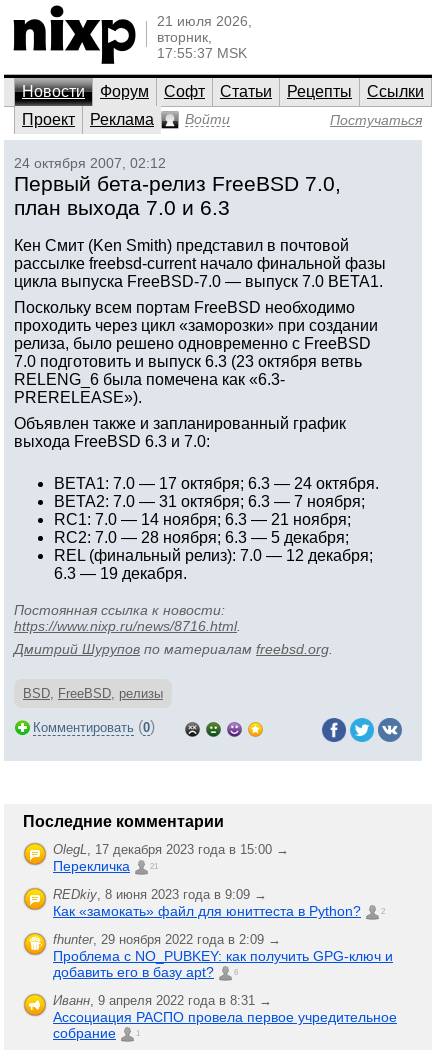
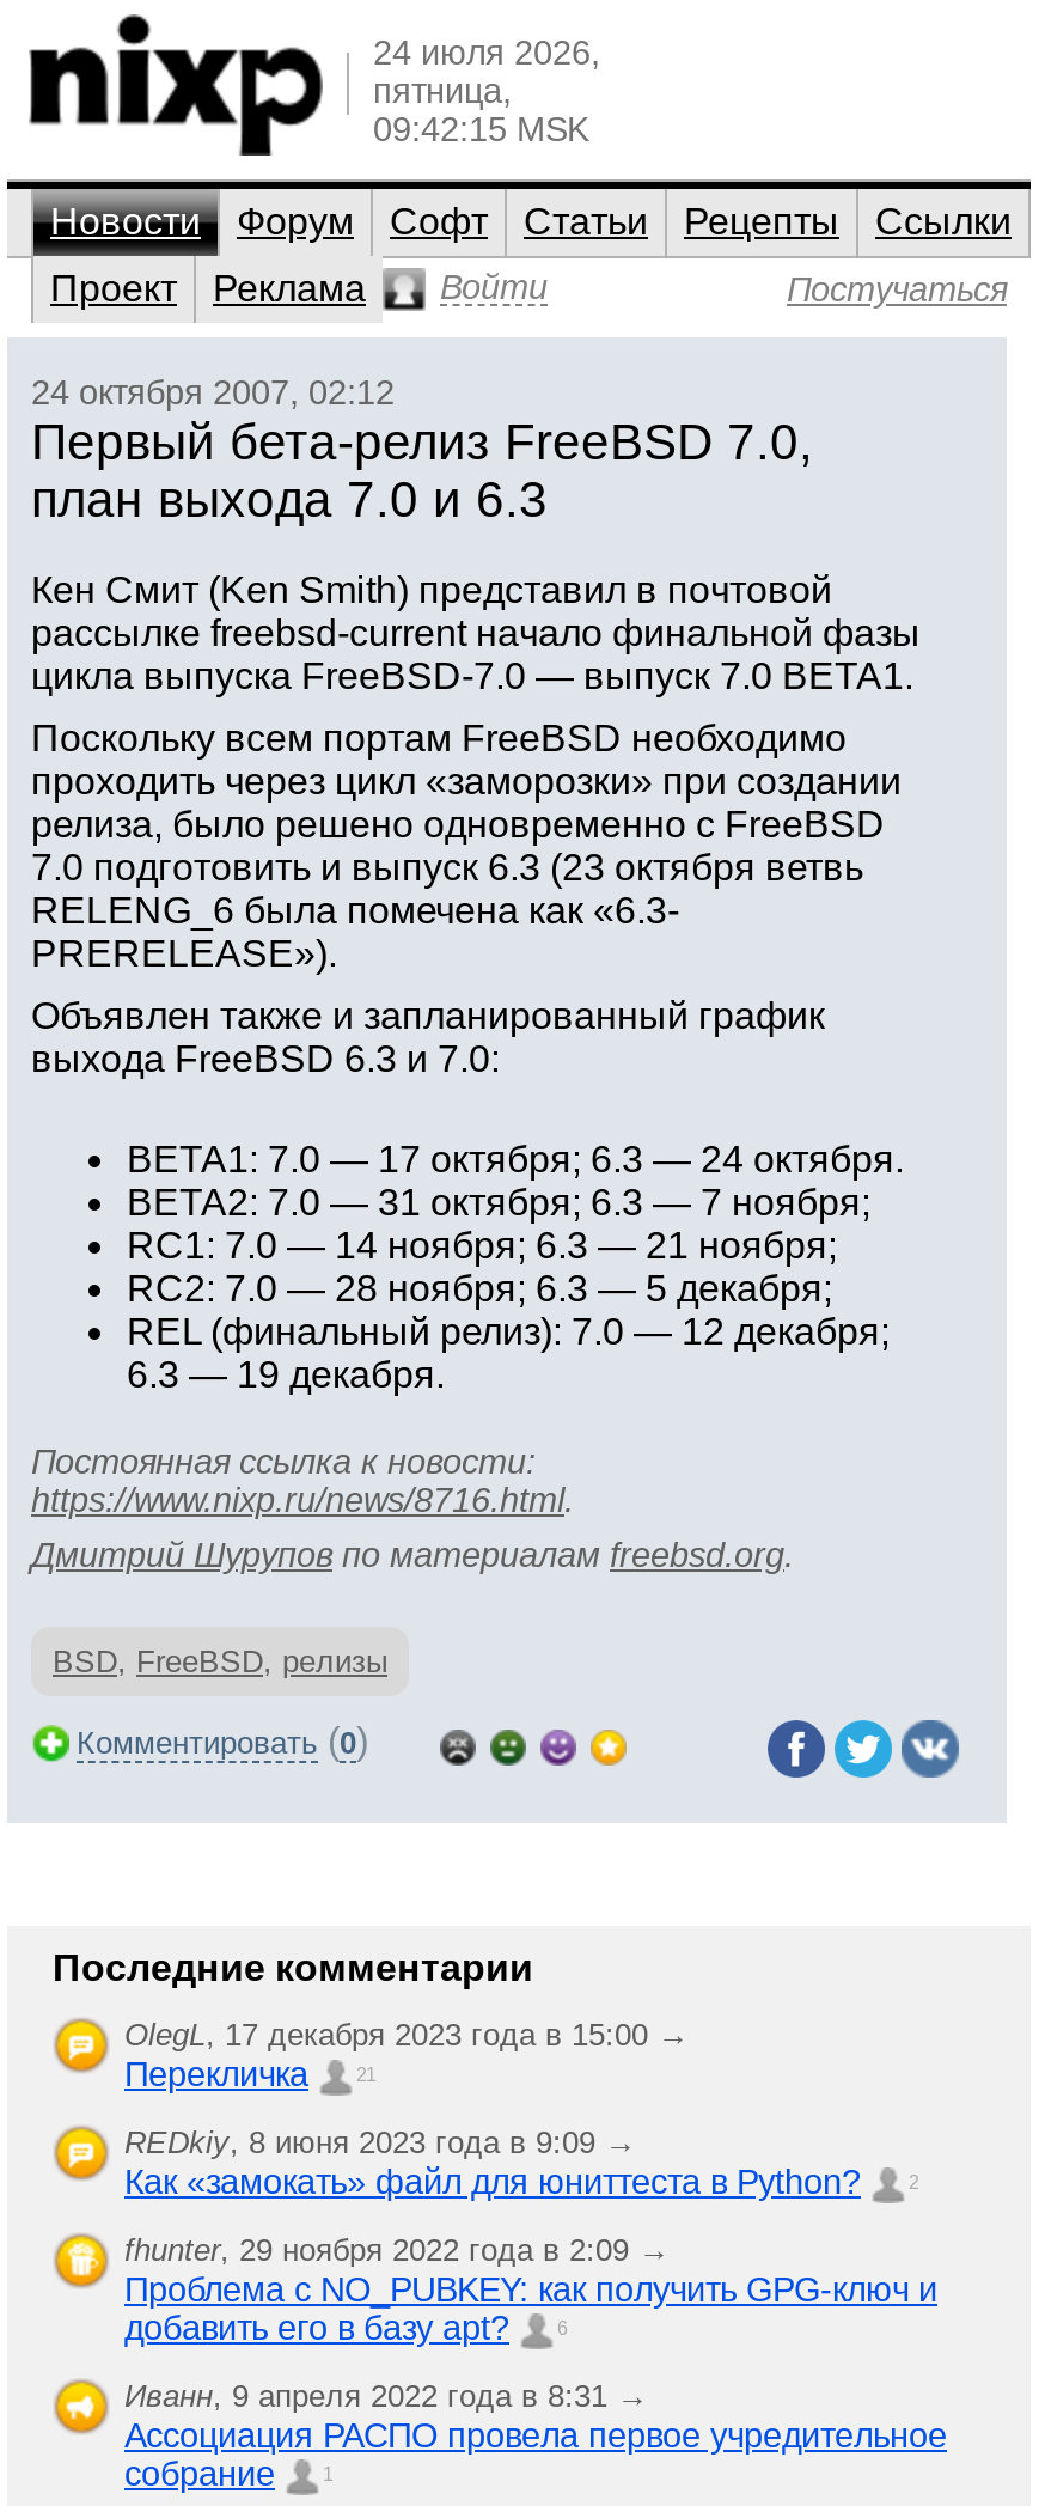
- 21 июля 2026,
- вторник,
- 17:55:37 MSK
+ 24 июля 2026,
+ пятница,
+ 09:42:15 MSK
